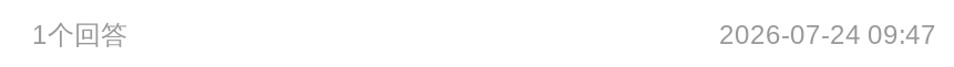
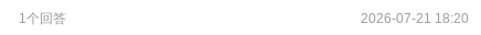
- 2026-07-24 09:47
+ 2026-07-21 18:20
